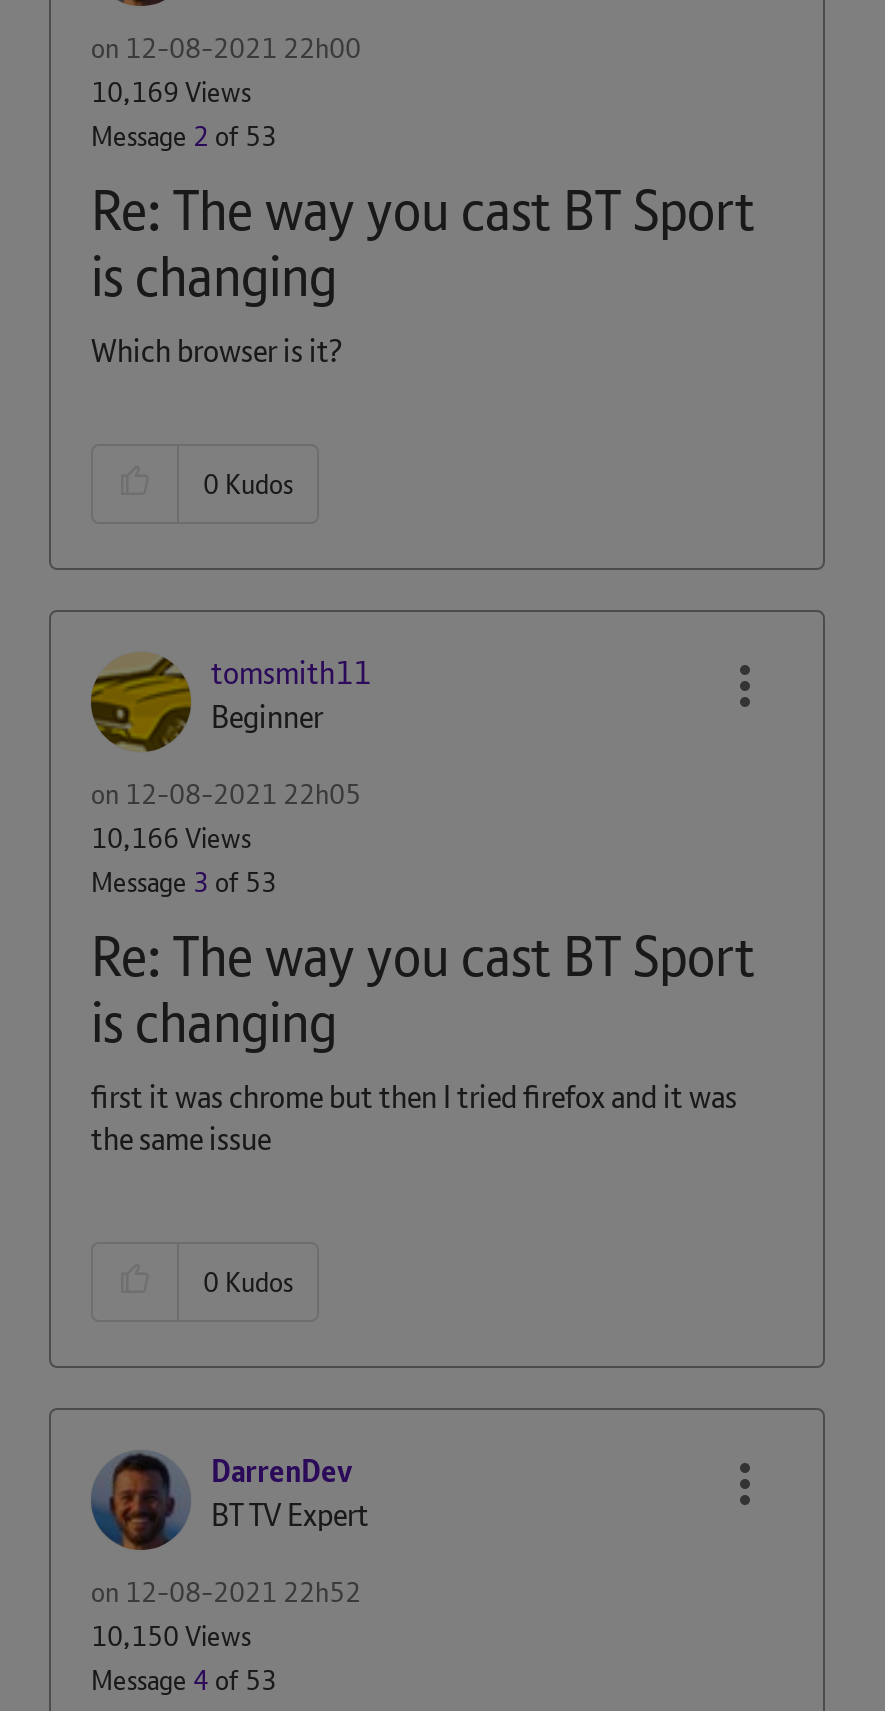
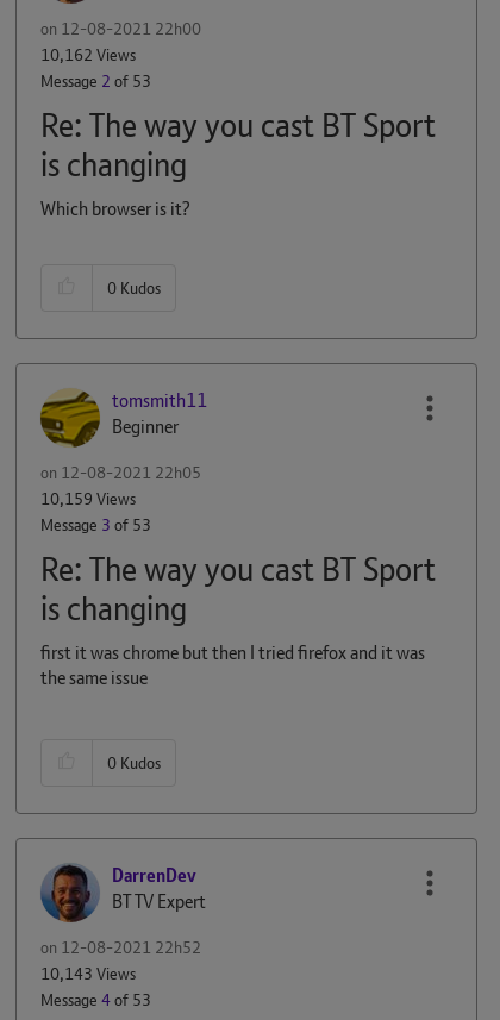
- 10,169 Views
+ 10,162 Views

- 10,166 Views
+ 10,159 Views

- 10,150 Views
+ 10,143 Views
